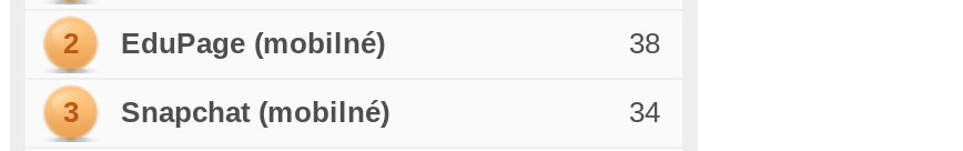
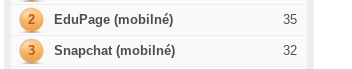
- 38
+ 35

- 34
+ 32
